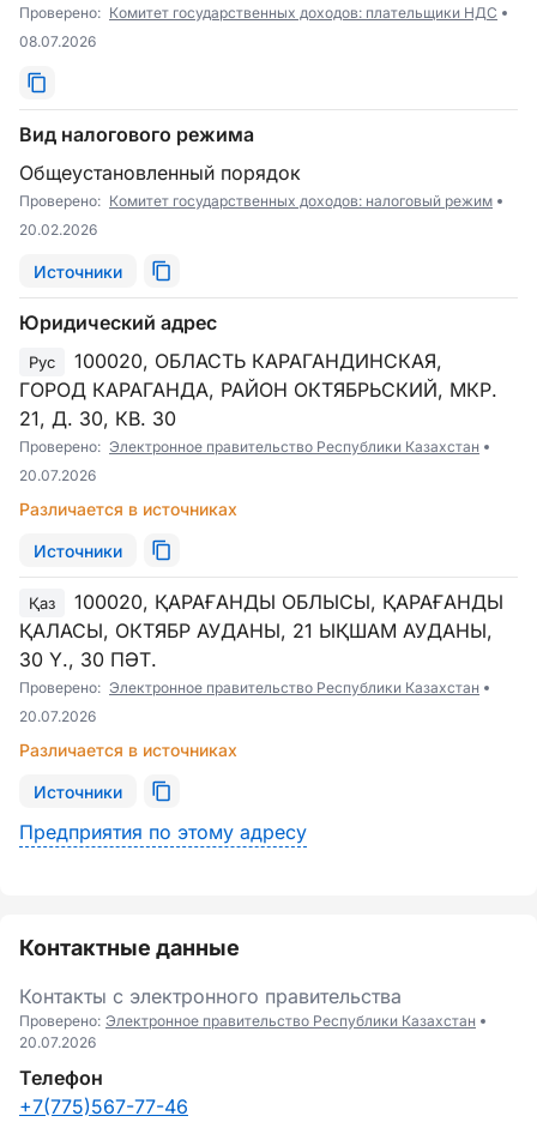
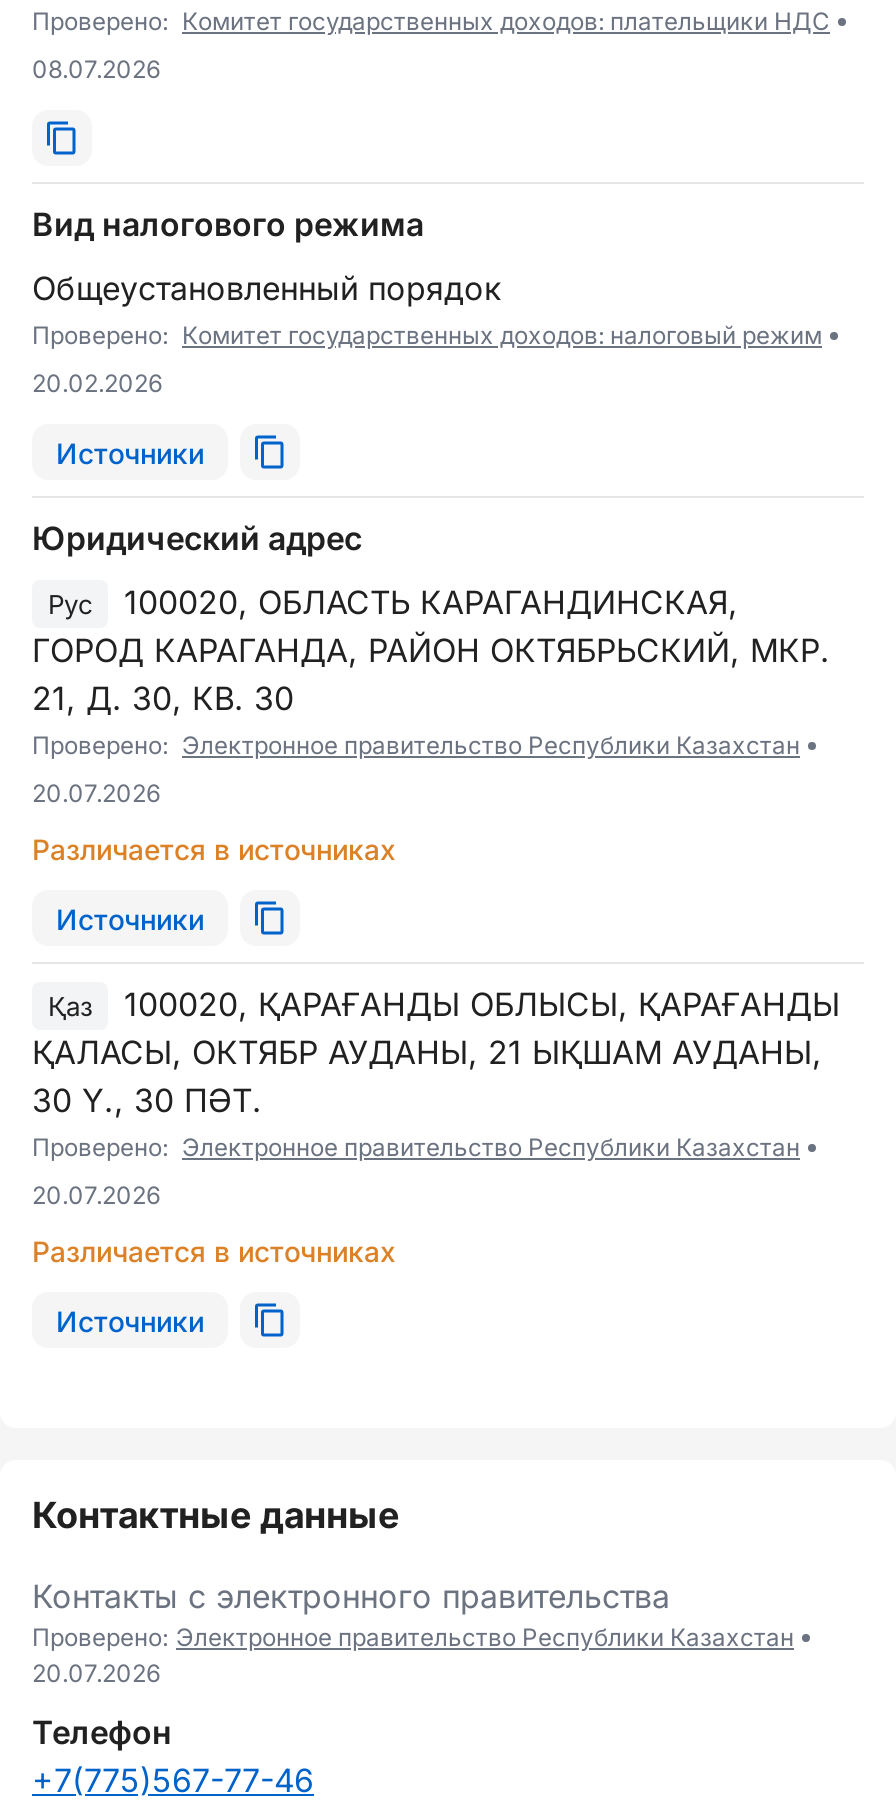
- Предприятия по этому адресу
